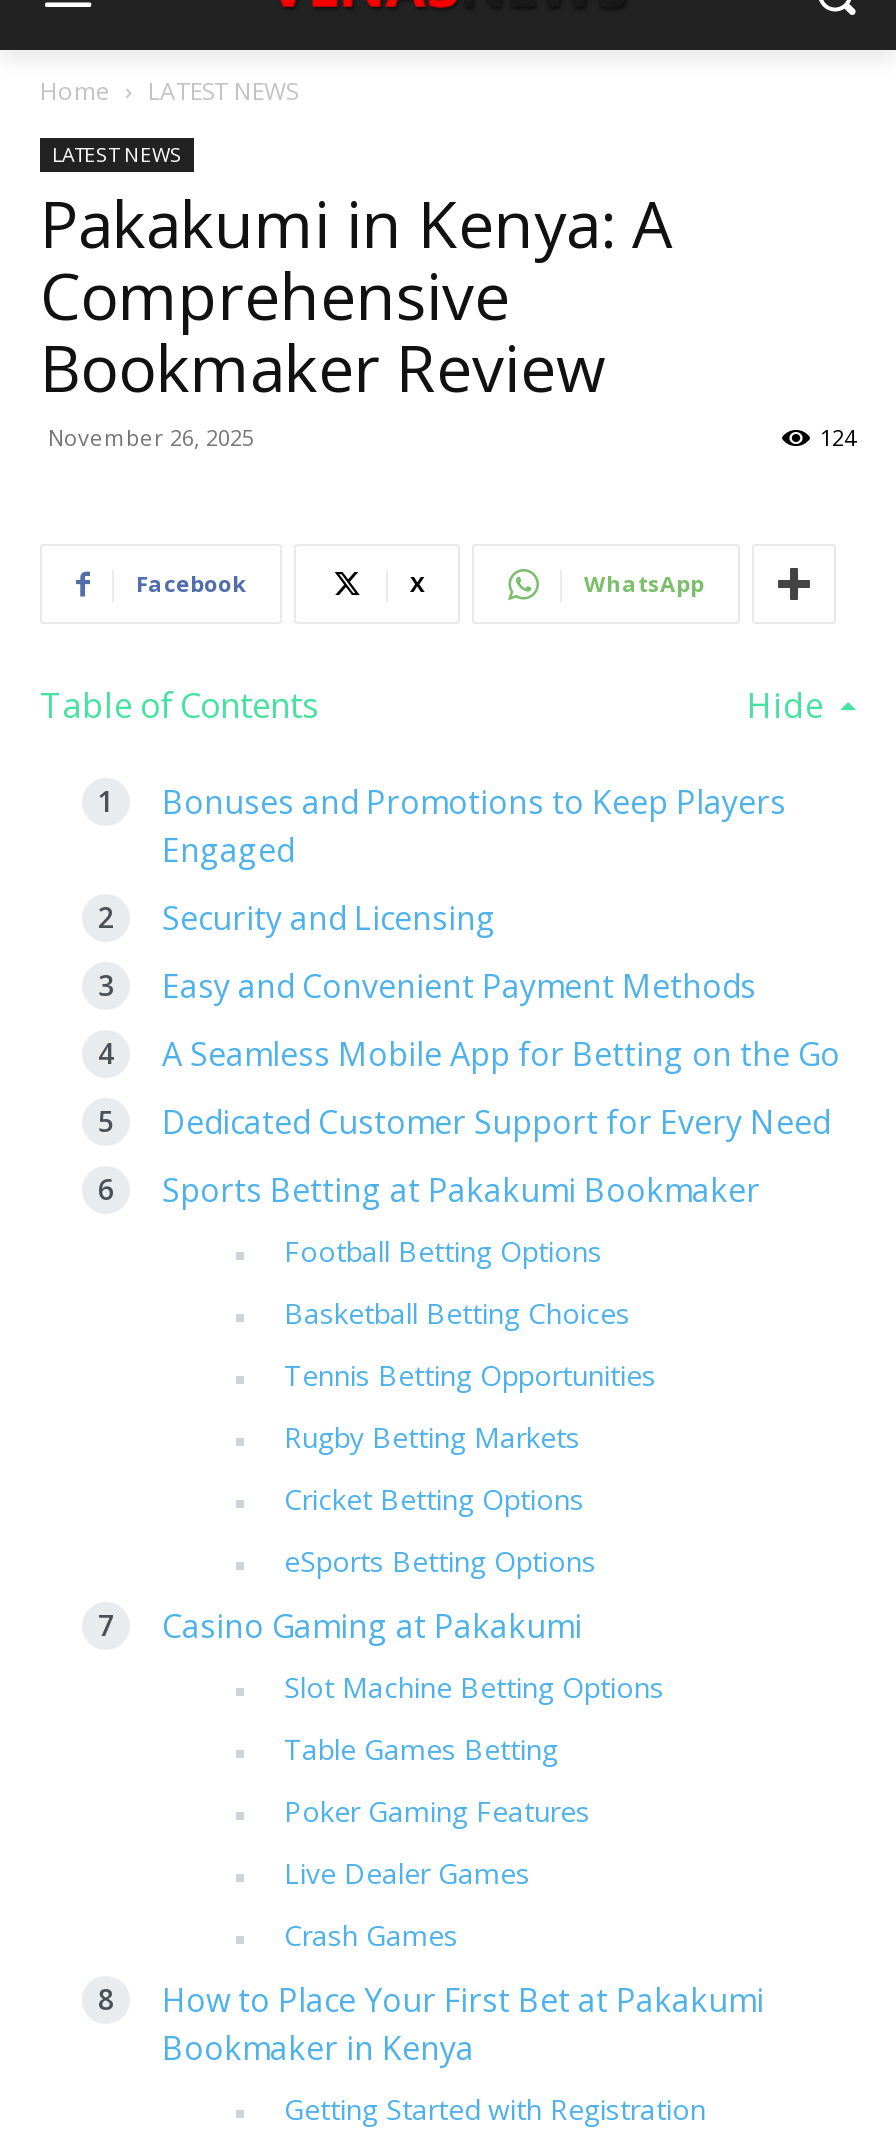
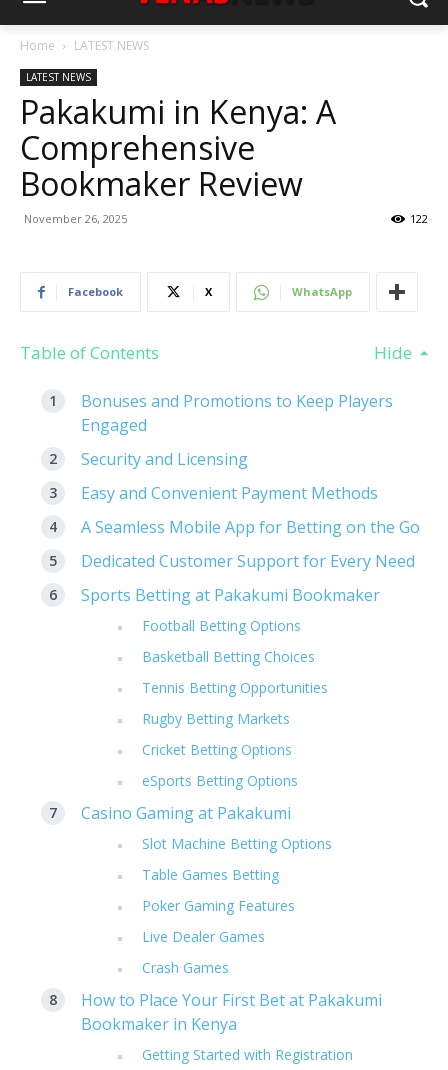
- 124
+ 122
